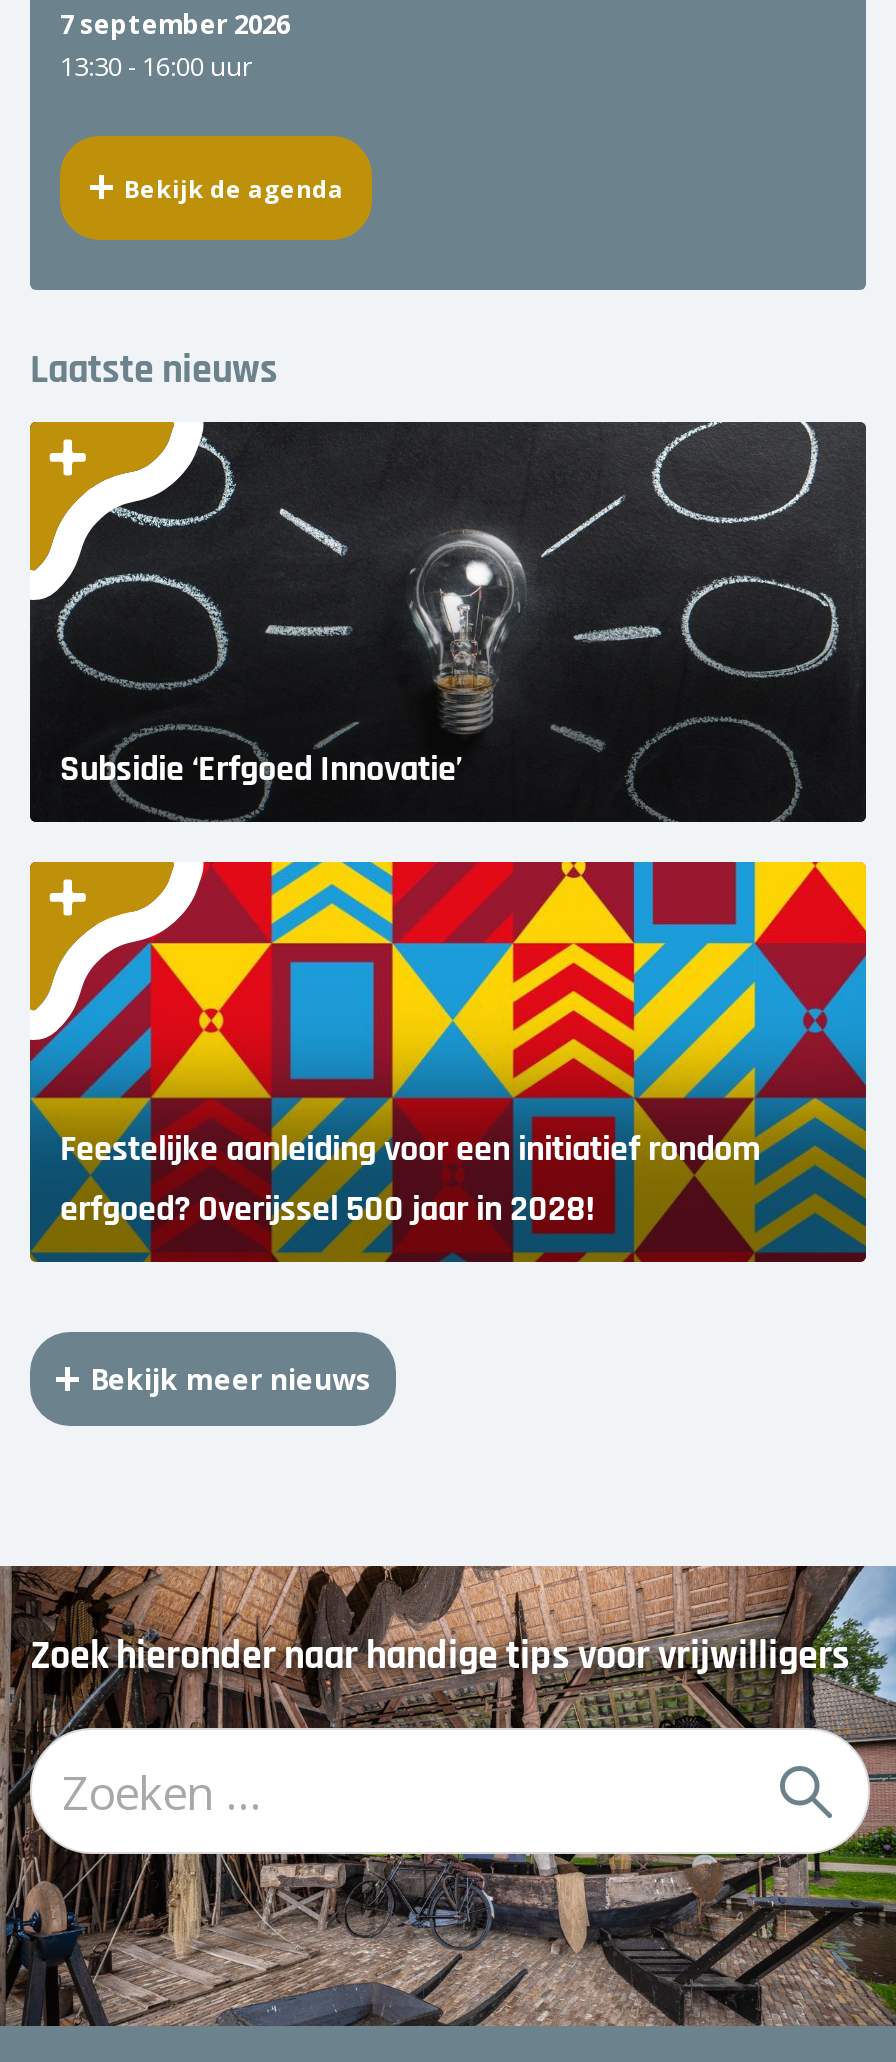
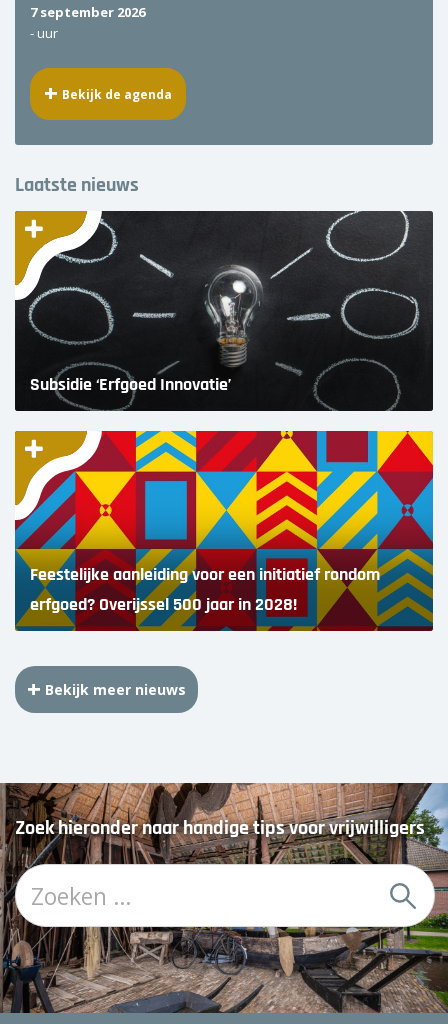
- 13:30 - 16:00 uur
+ - uur
